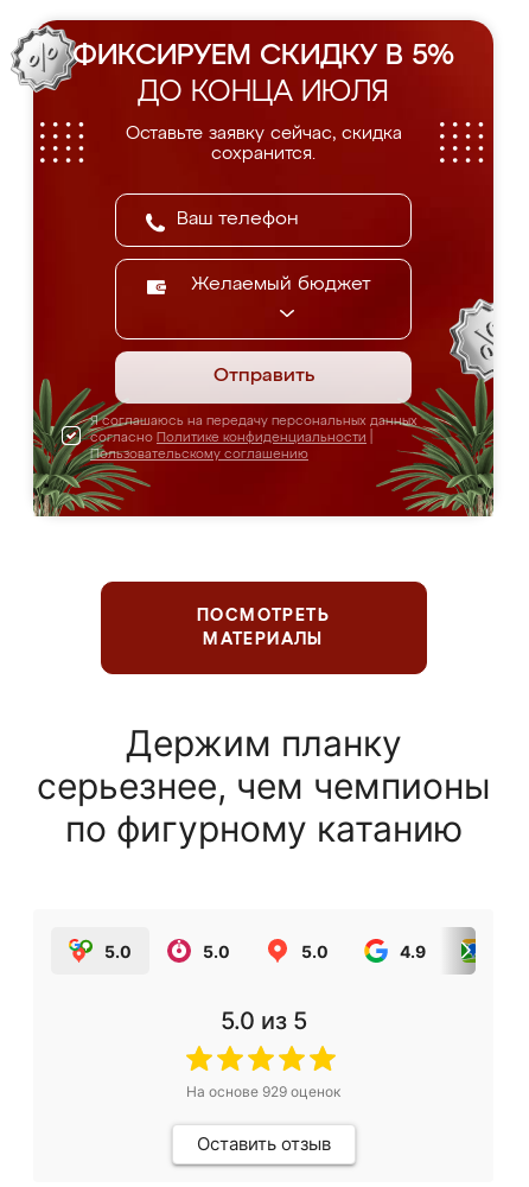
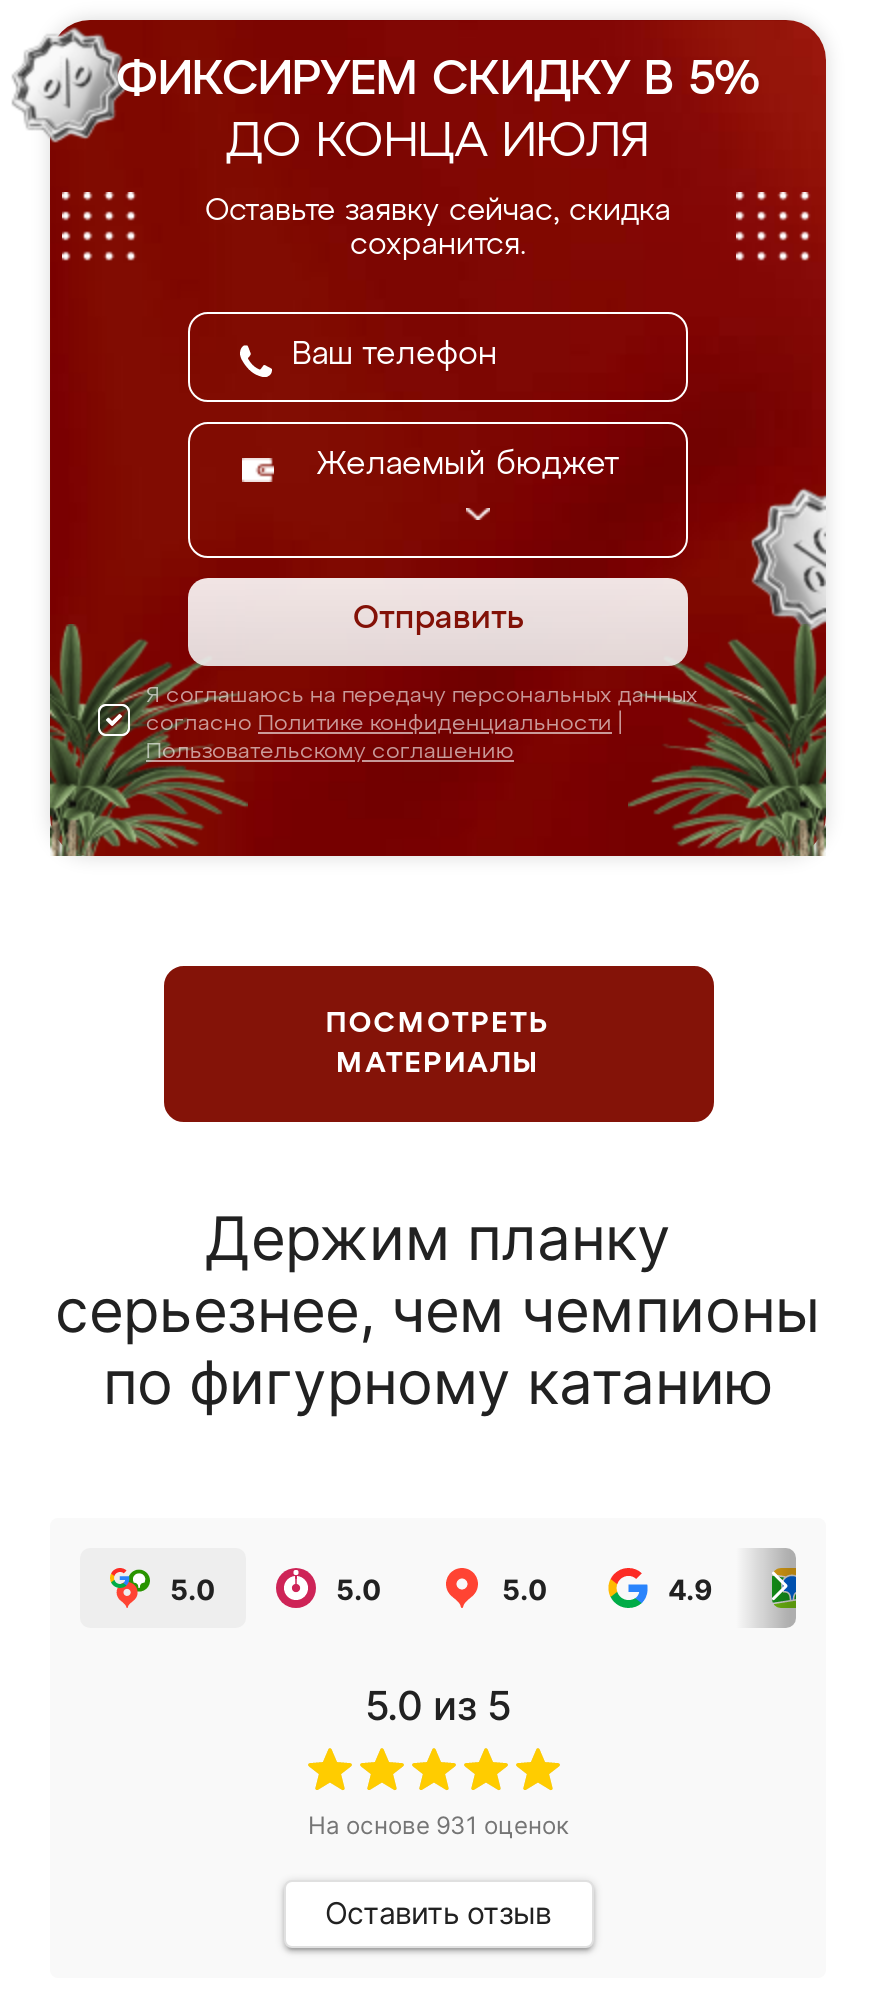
- На основе 929 оценок
+ На основе 931 оценок
